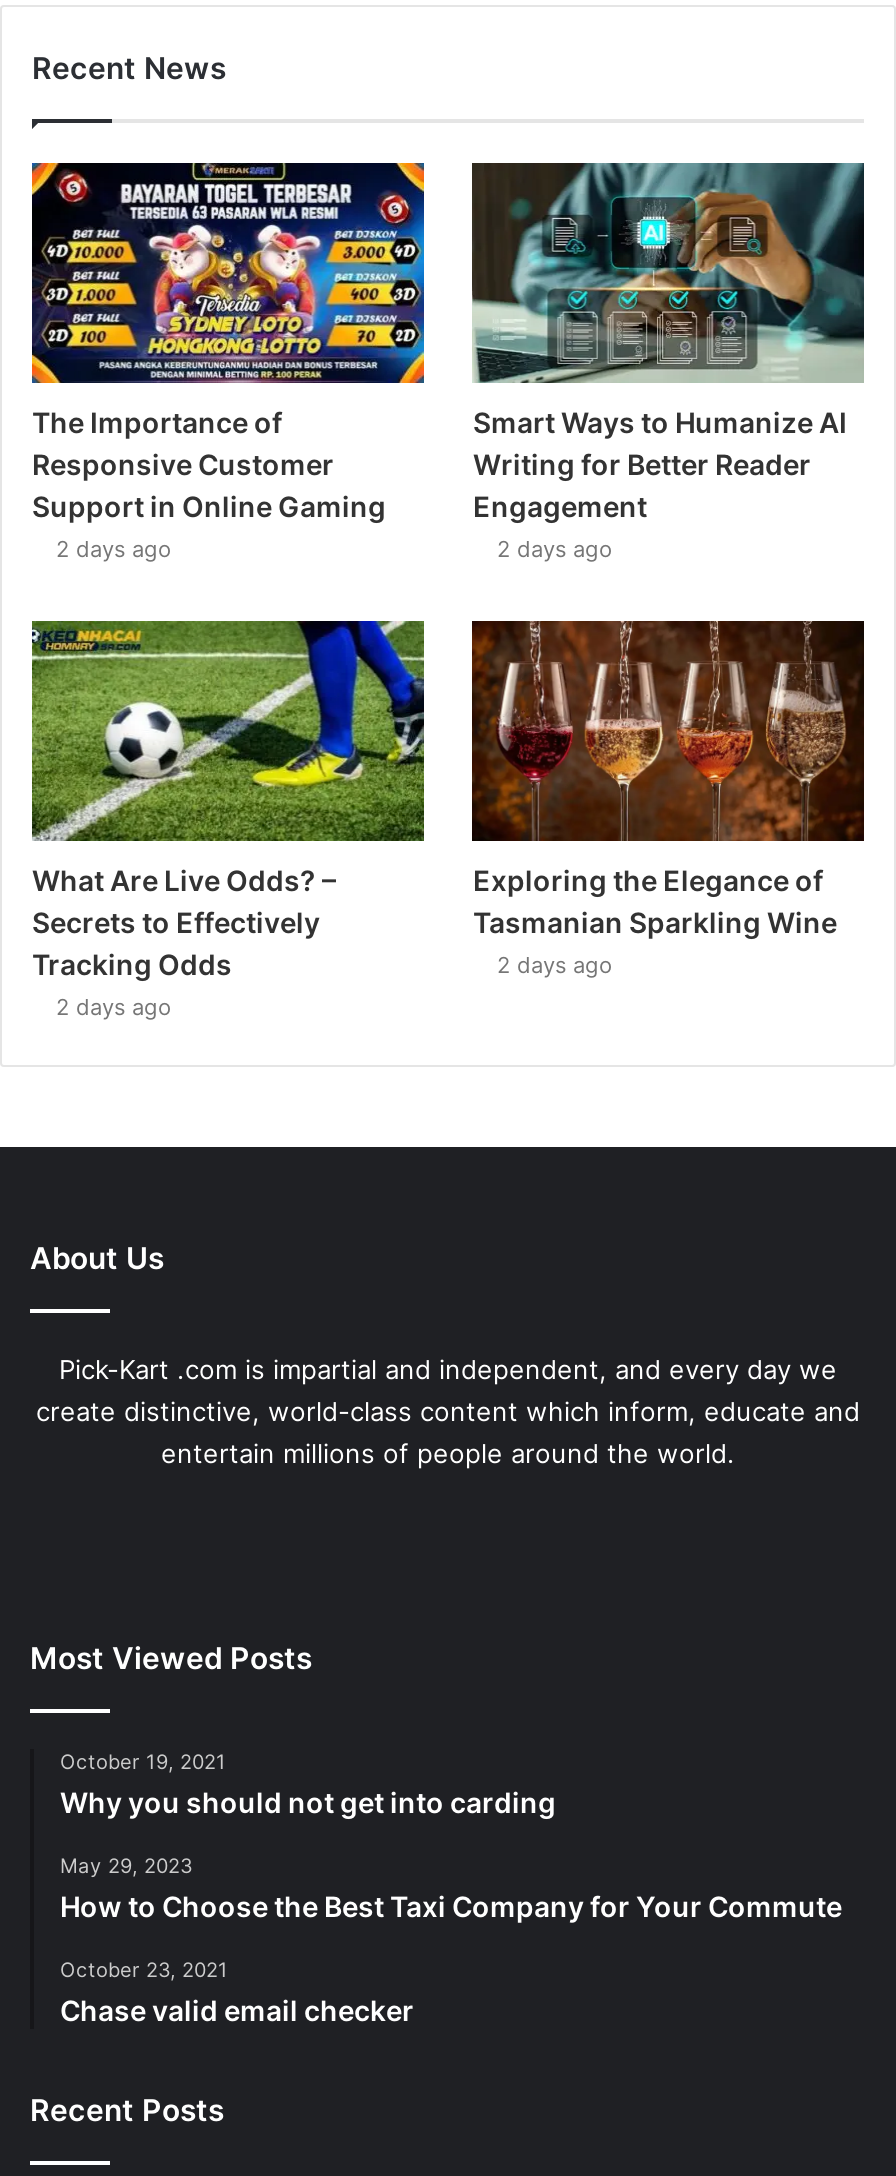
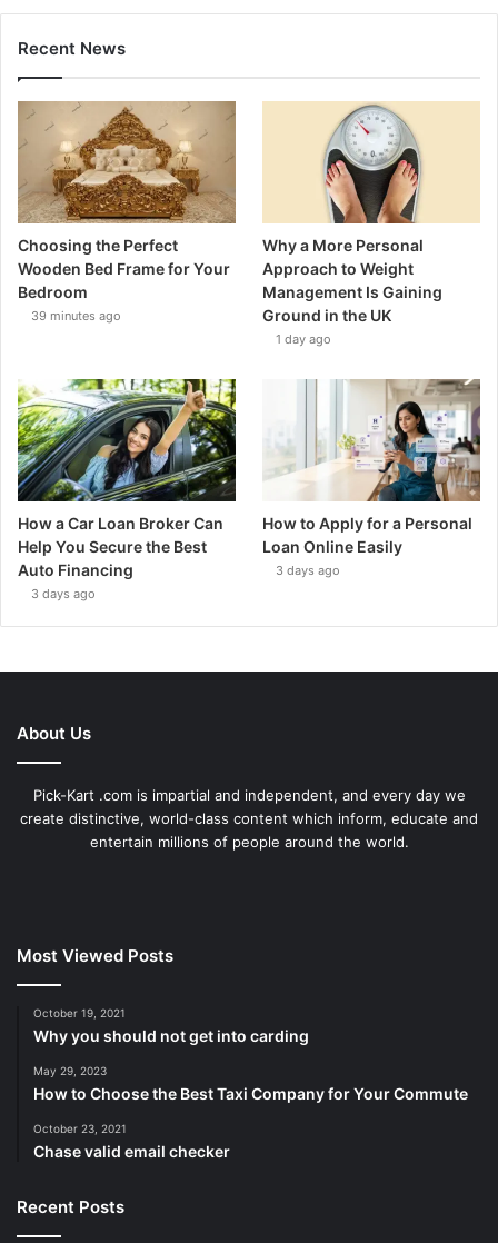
- [image]
- The Importance of
- Responsive Customer
- Support in Online Gaming
- 2 days ago
+ [image]
+ Choosing the Perfect
+ Wooden Bed Frame for Your
+ Bedroom
+ 39 minutes ago

- [image]
- Smart Ways to Humanize AI
- Writing for Better Reader
- Engagement
- 2 days ago
+ [image]
+ Why a More Personal
+ Approach to Weight
+ Management Is Gaining
+ Ground in the UK
+ 1 day ago

- [image]
- What Are Live Odds? –
- Secrets to Effectively
- Tracking Odds
- 2 days ago
+ [image]
+ How a Car Loan Broker Can
+ Help You Secure the Best
+ Auto Financing
+ 3 days ago

- [image]
- Exploring the Elegance of
- Tasmanian Sparkling Wine
- 2 days ago
+ [image]
+ How to Apply for a Personal
+ Loan Online Easily
+ 3 days ago
